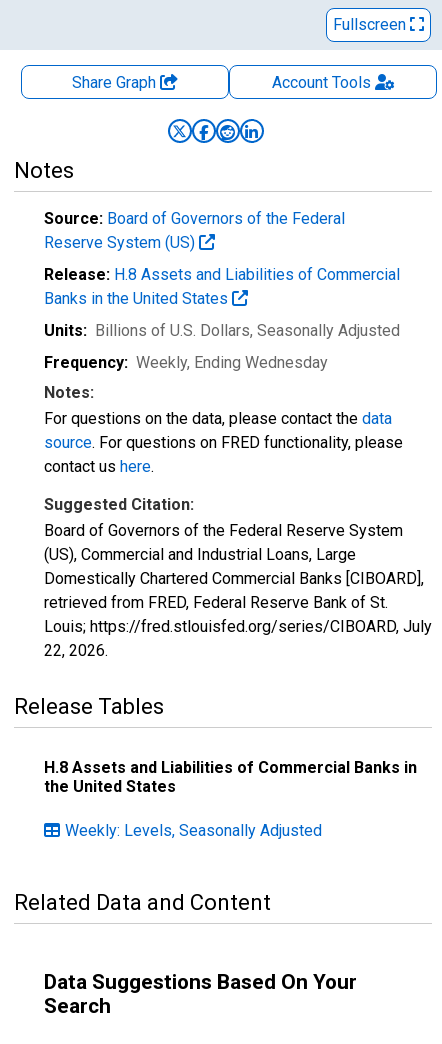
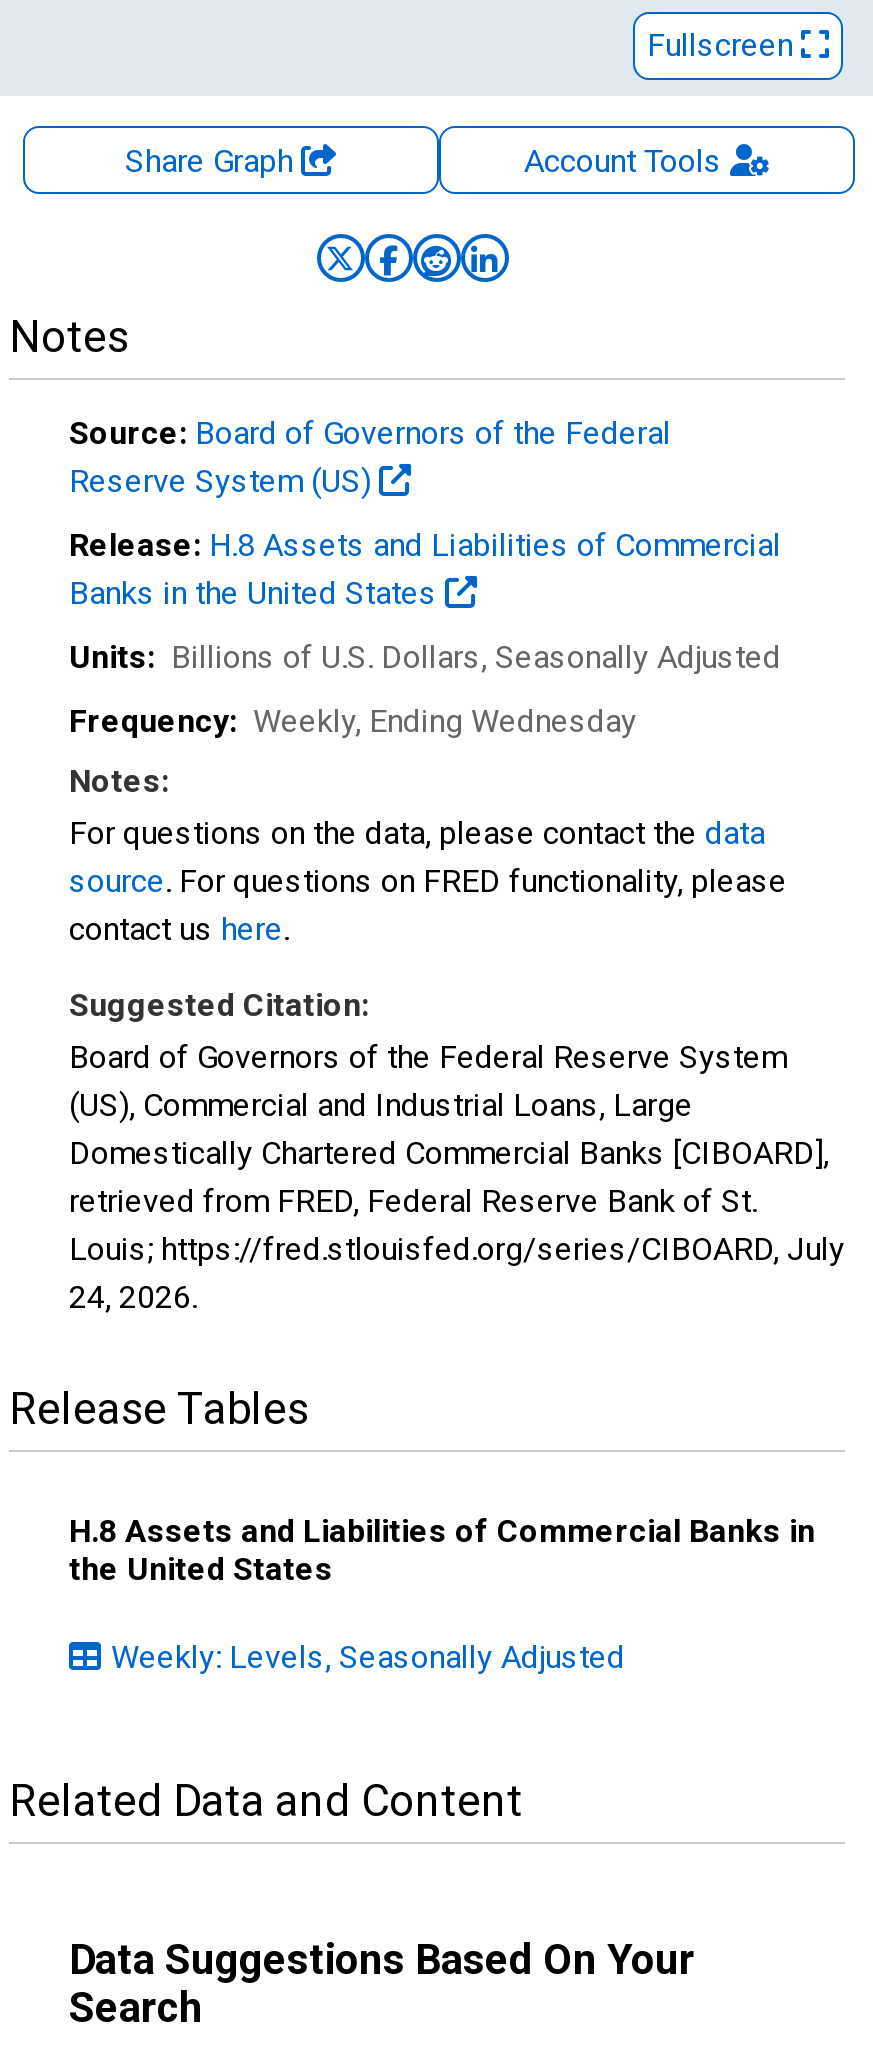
- 22, 2026.
+ 24, 2026.
